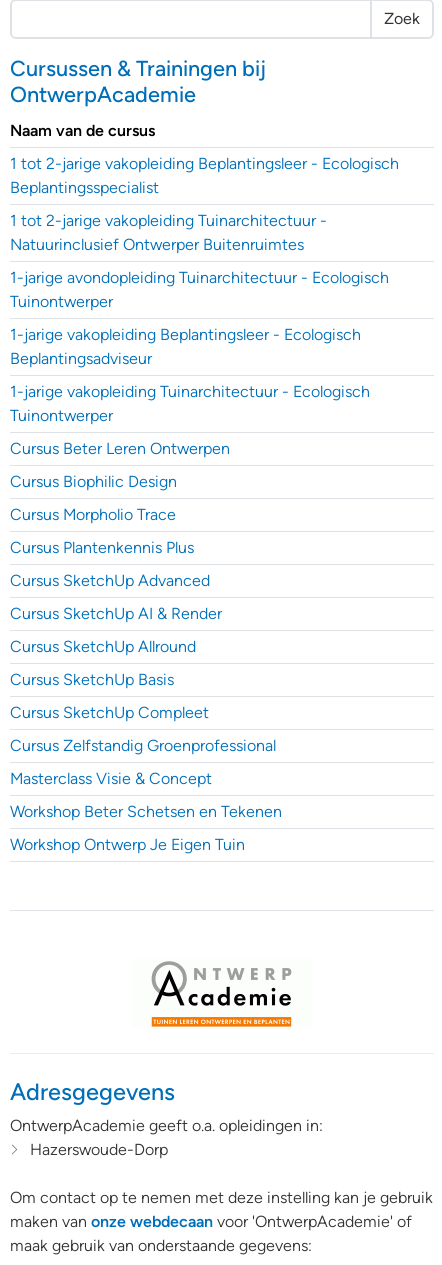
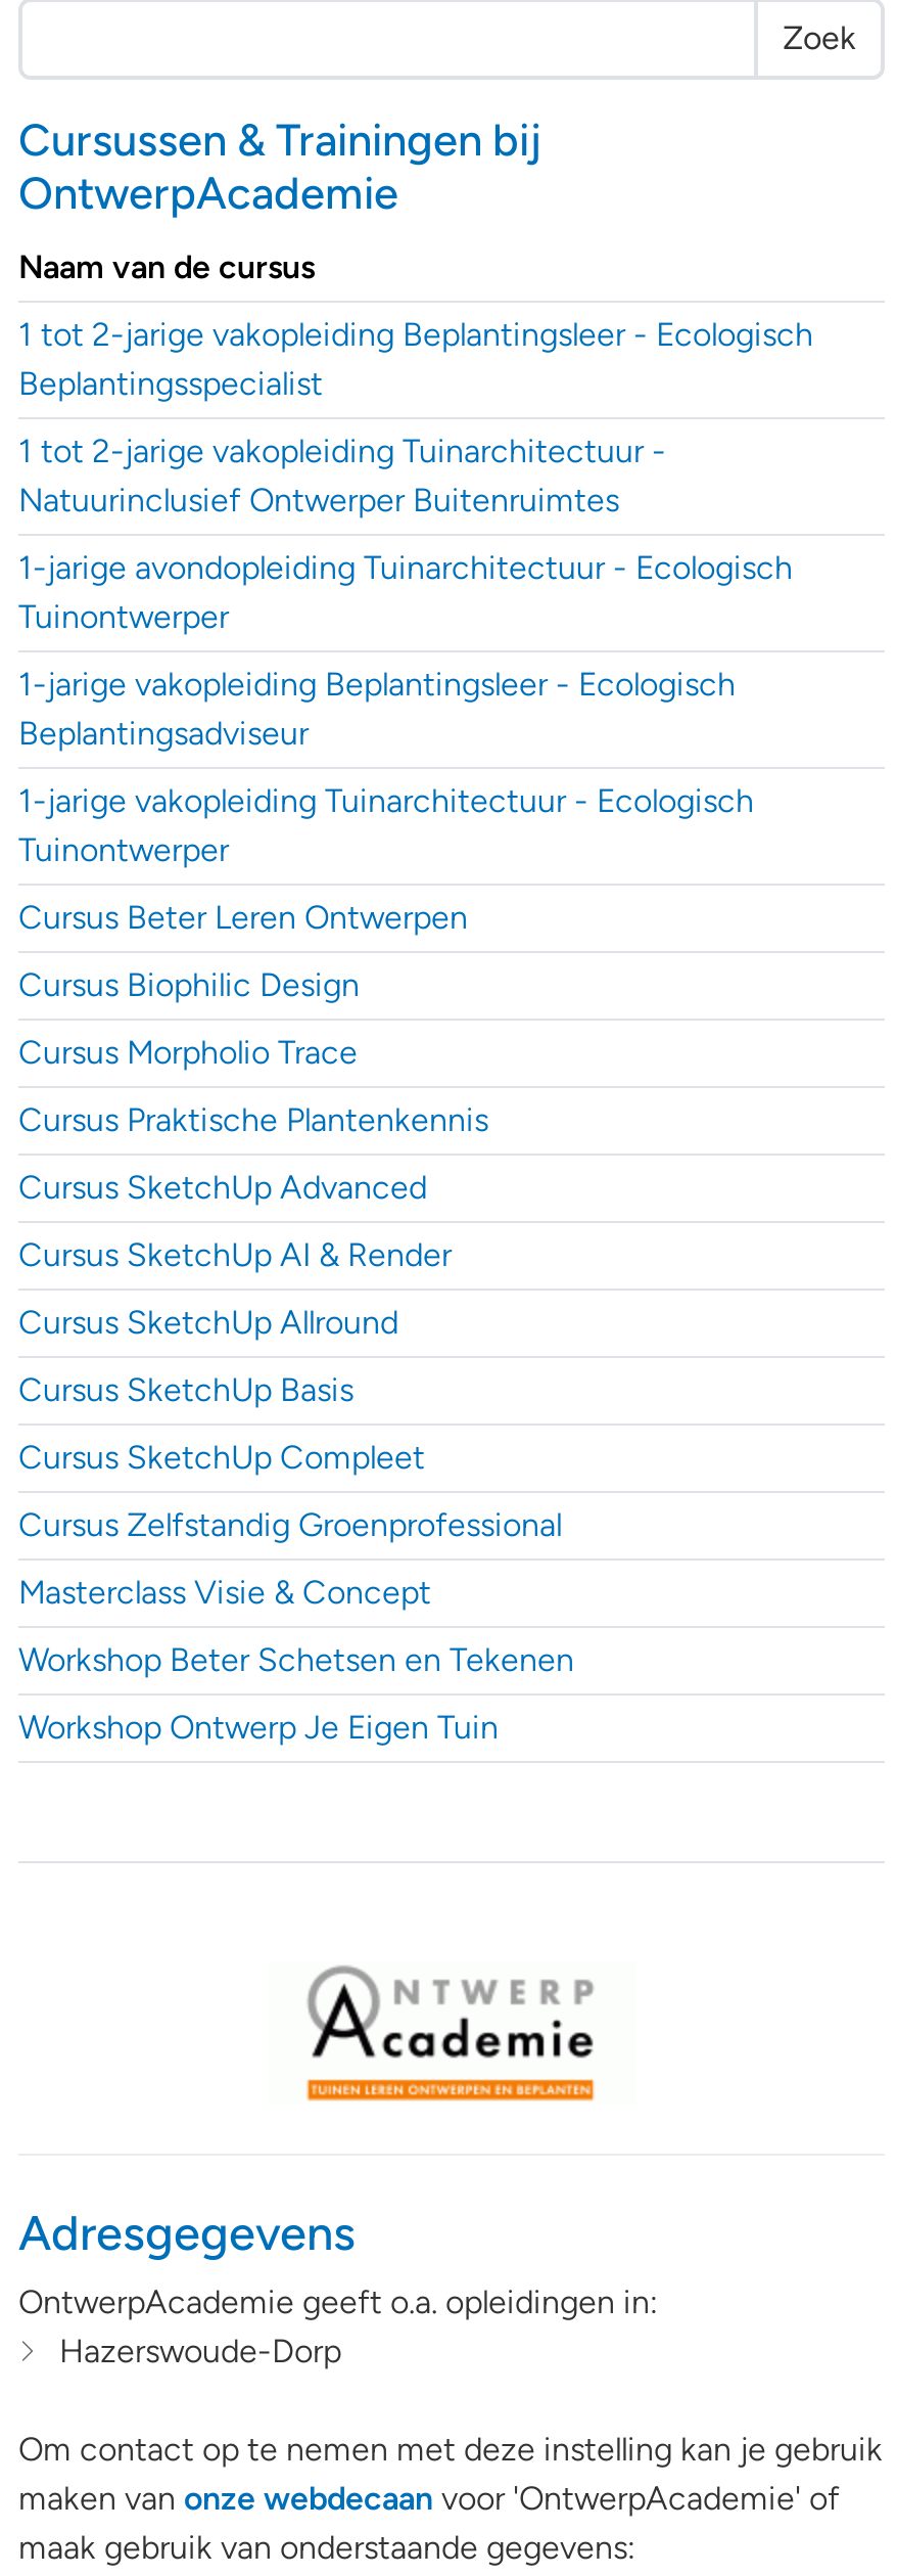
- Cursus Plantenkennis Plus
+ Cursus Praktische Plantenkennis
